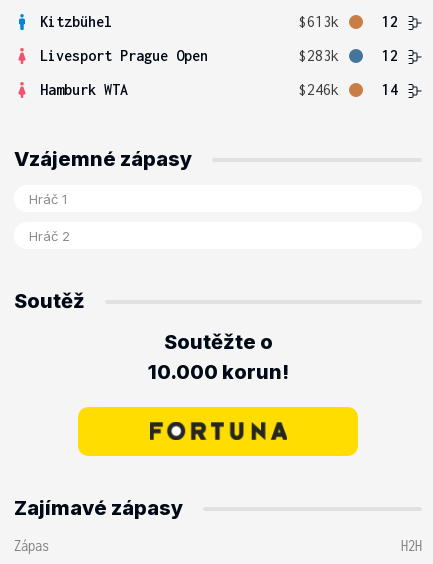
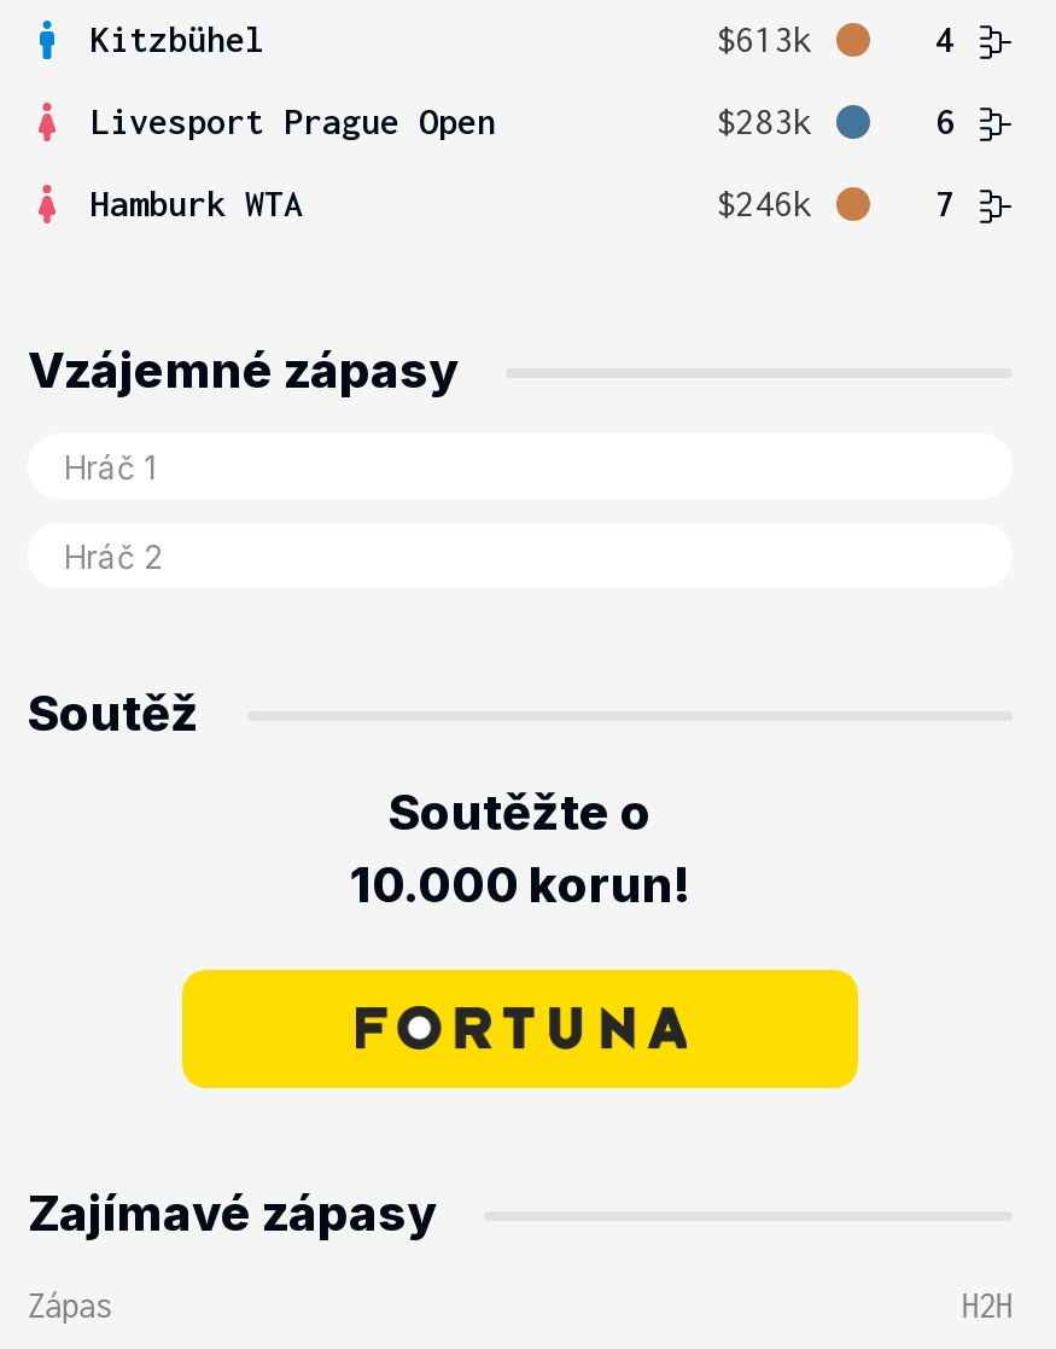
- 12
+ 4

- 12
+ 6

- 14
+ 7
